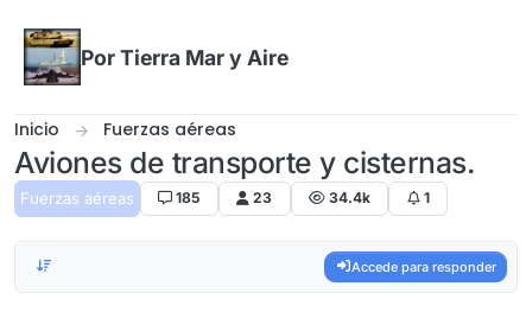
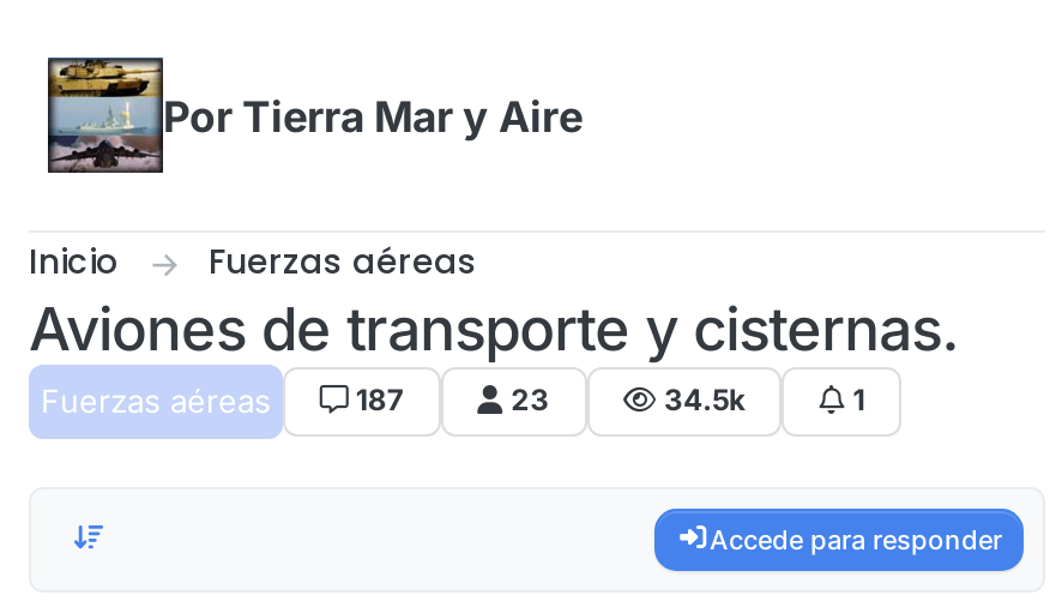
- 185
+ 187

- 34.4k
+ 34.5k
